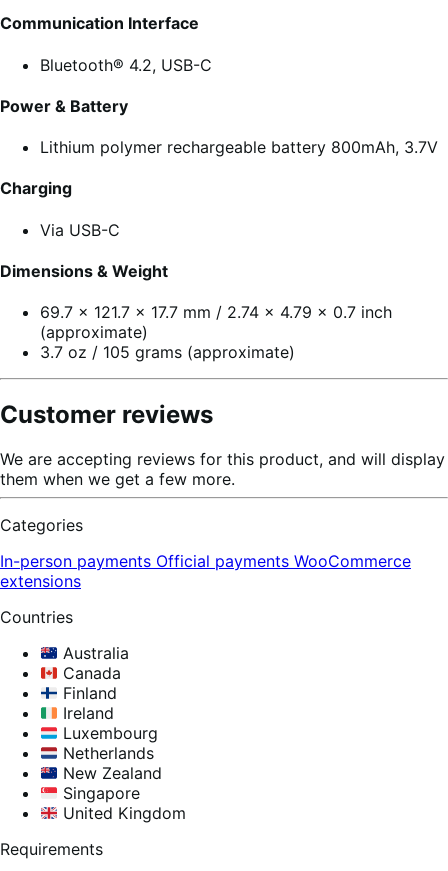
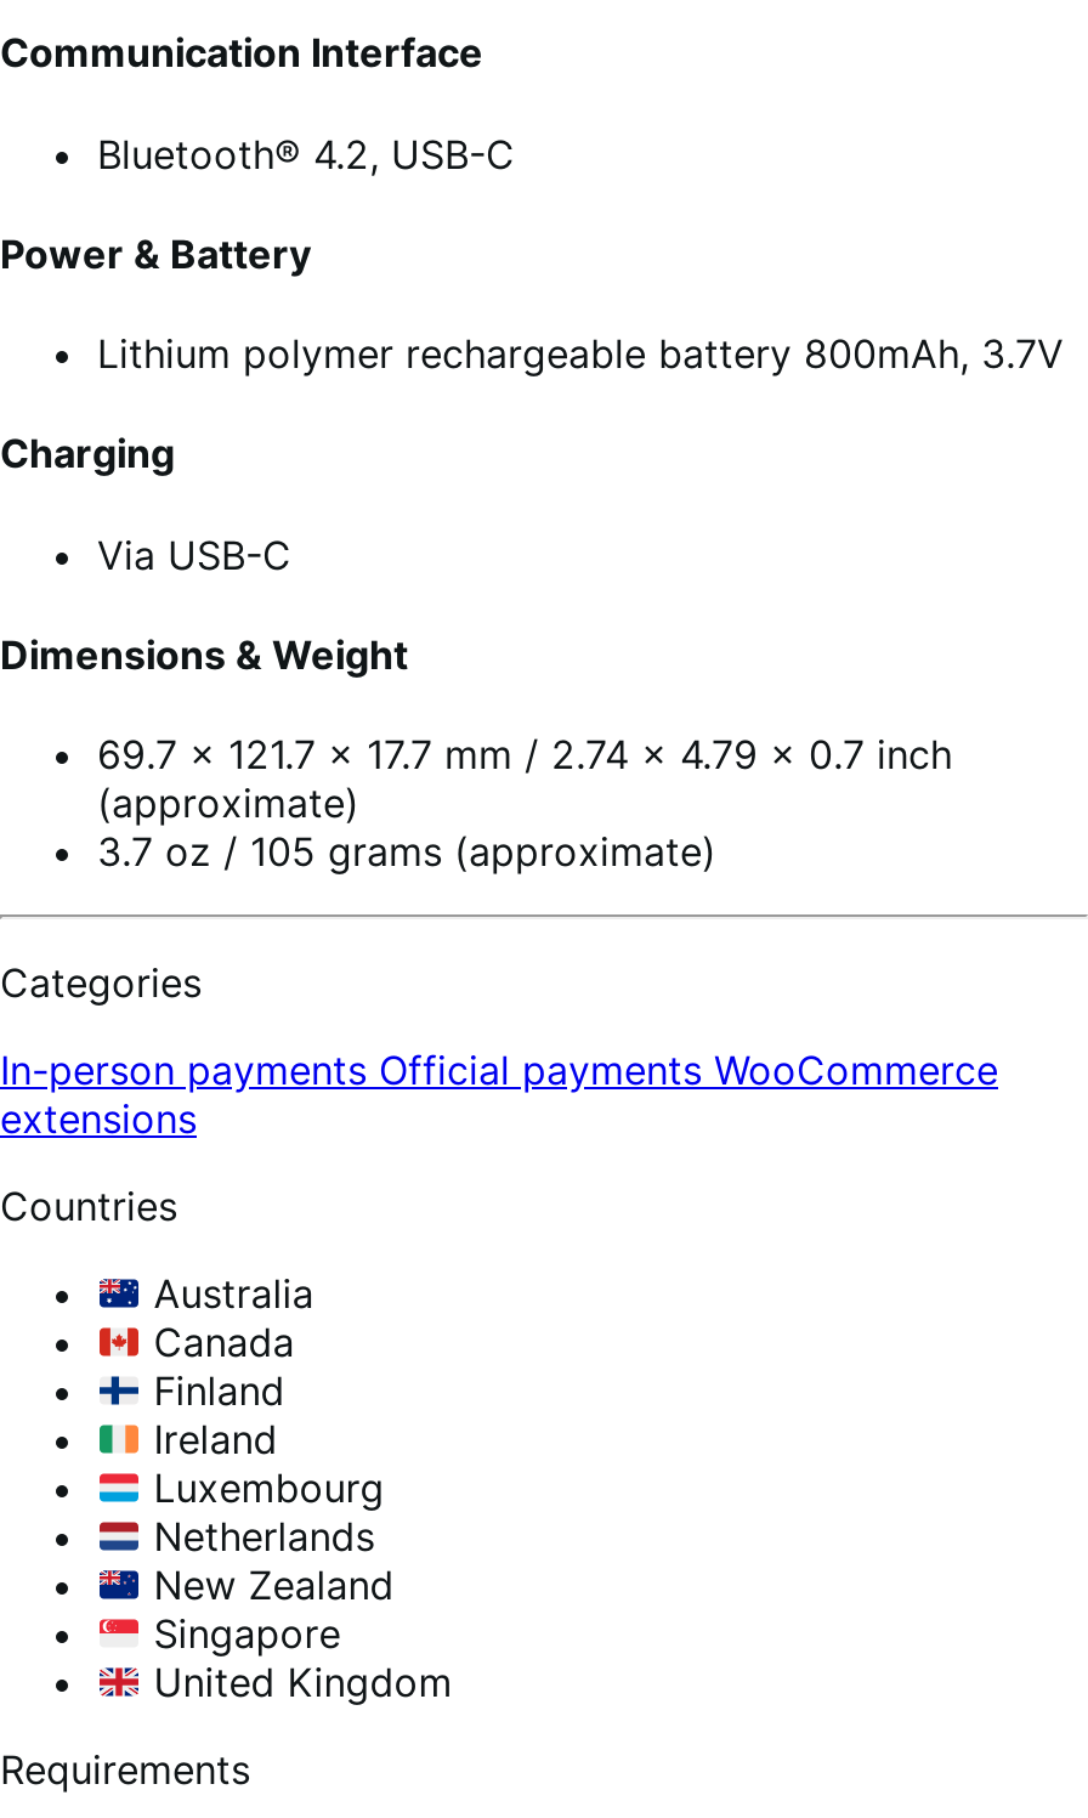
- Customer reviews
- We are accepting reviews for this product, and will display
- them when we get a few more.
